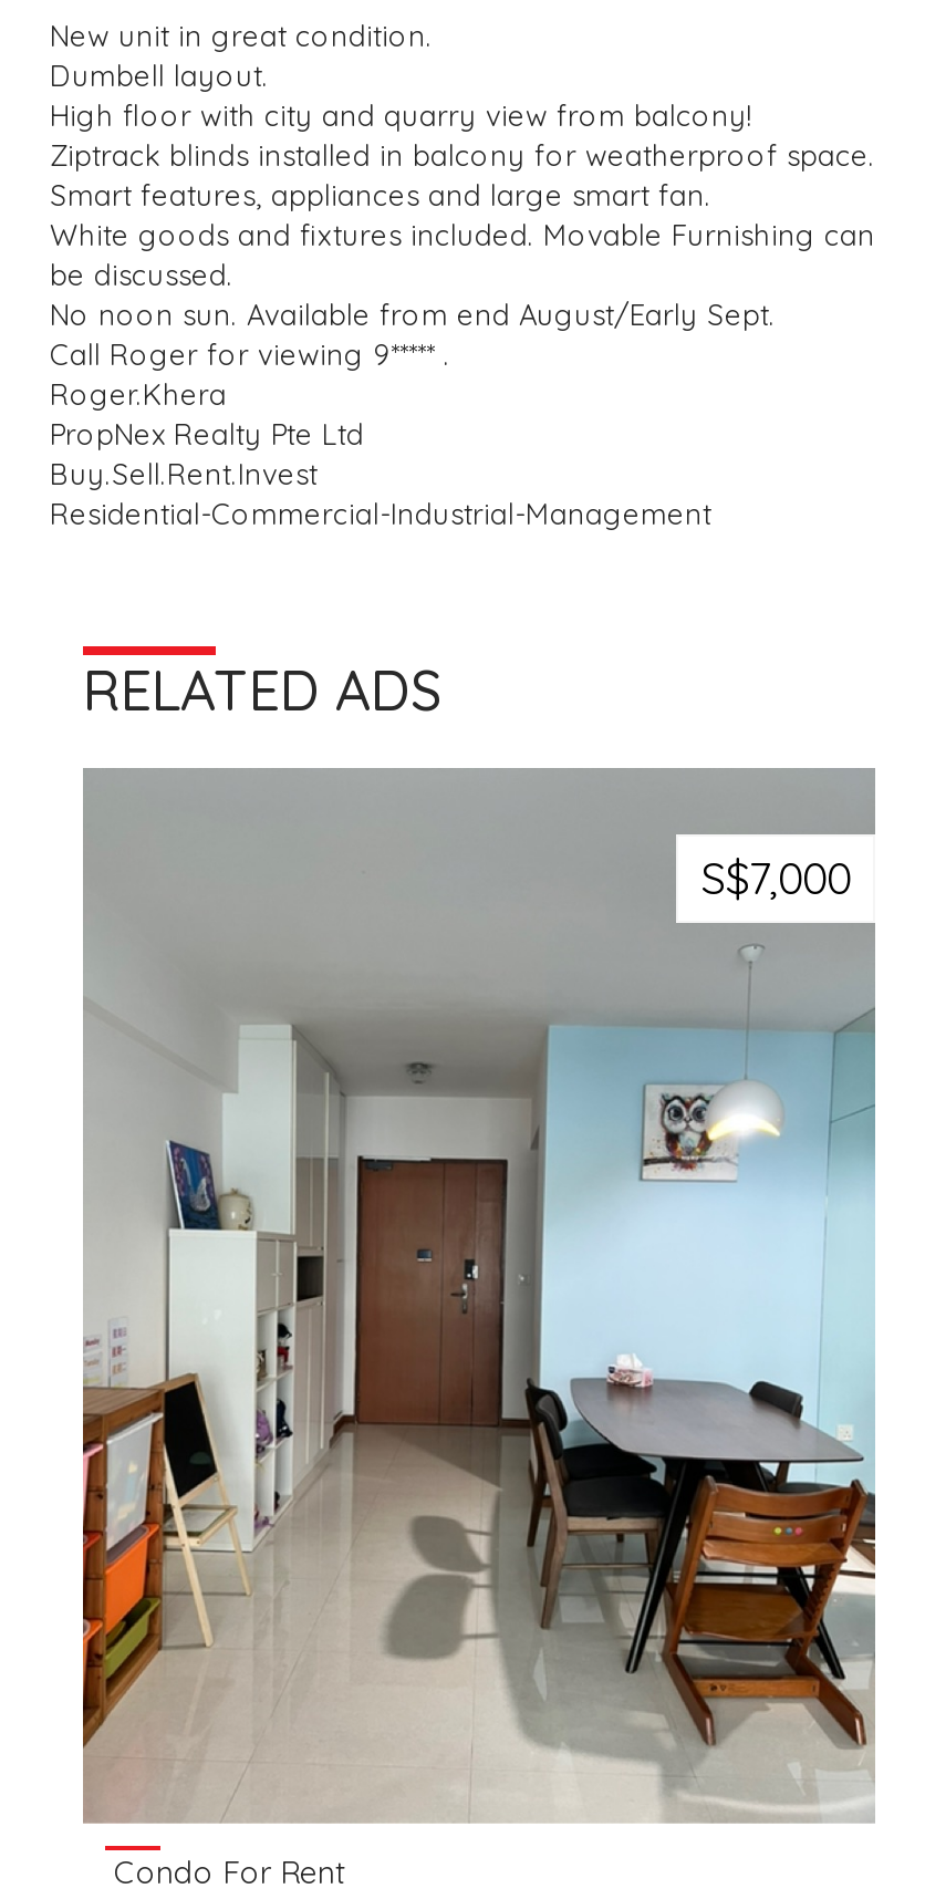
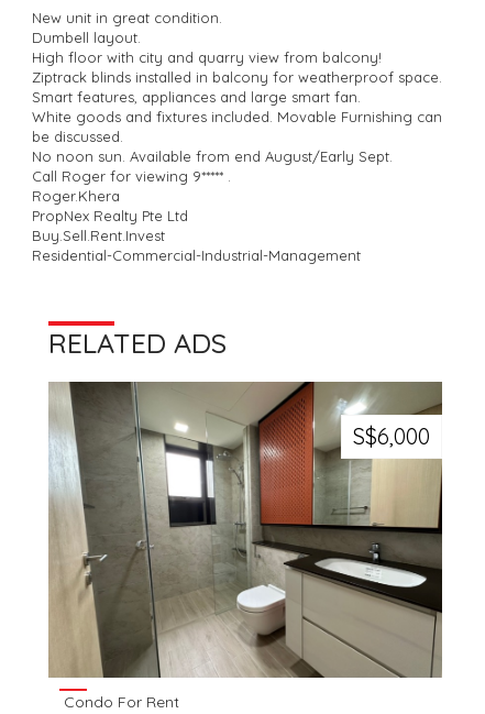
- [image]
- S$7,000
+ [image]
+ S$6,000
